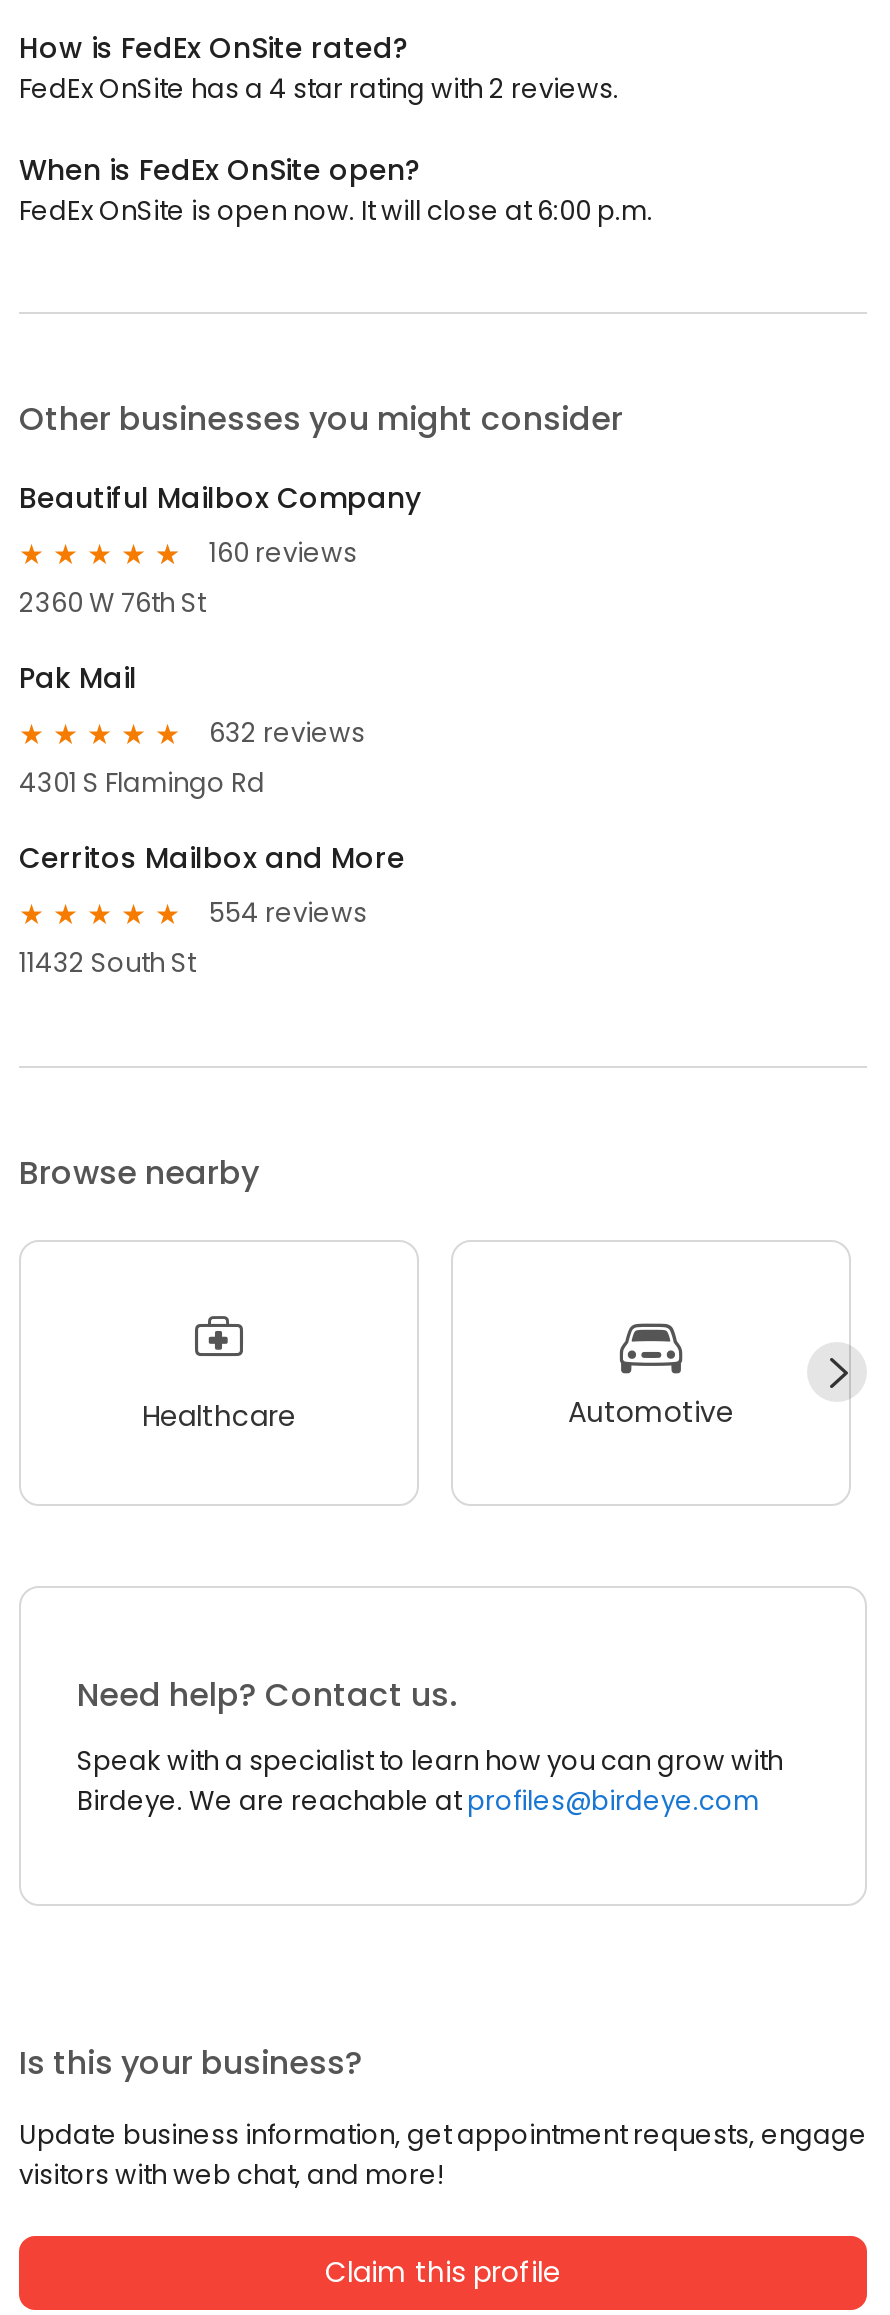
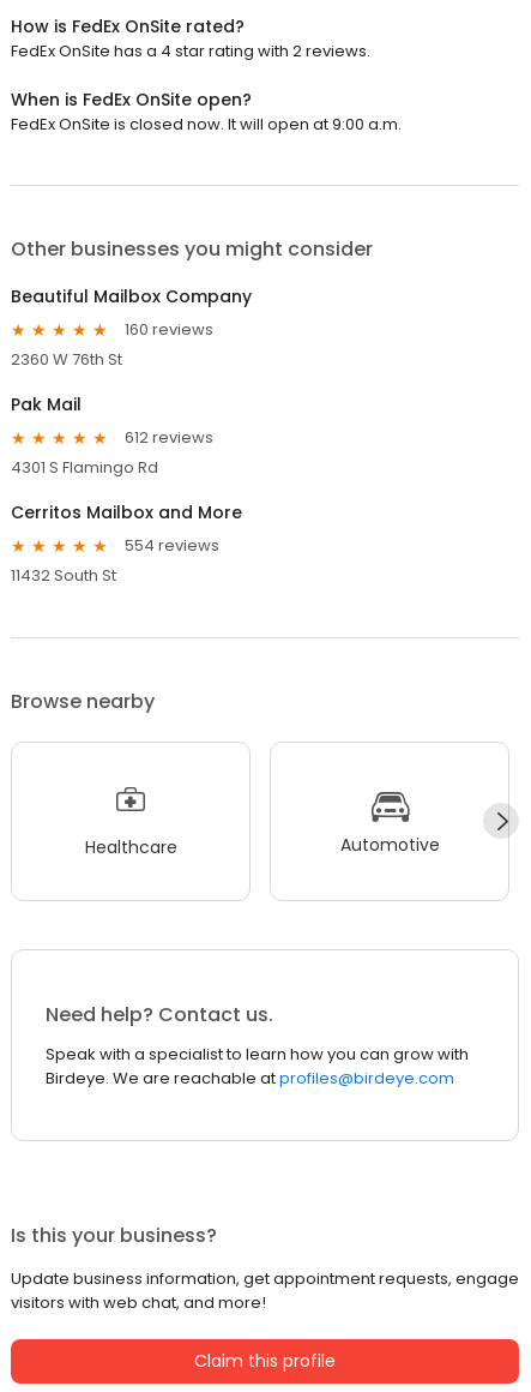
- FedEx OnSite is open now. It will close at 6:00 p.m.
+ FedEx OnSite is closed now. It will open at 9:00 a.m.

- 632 reviews
+ 612 reviews
